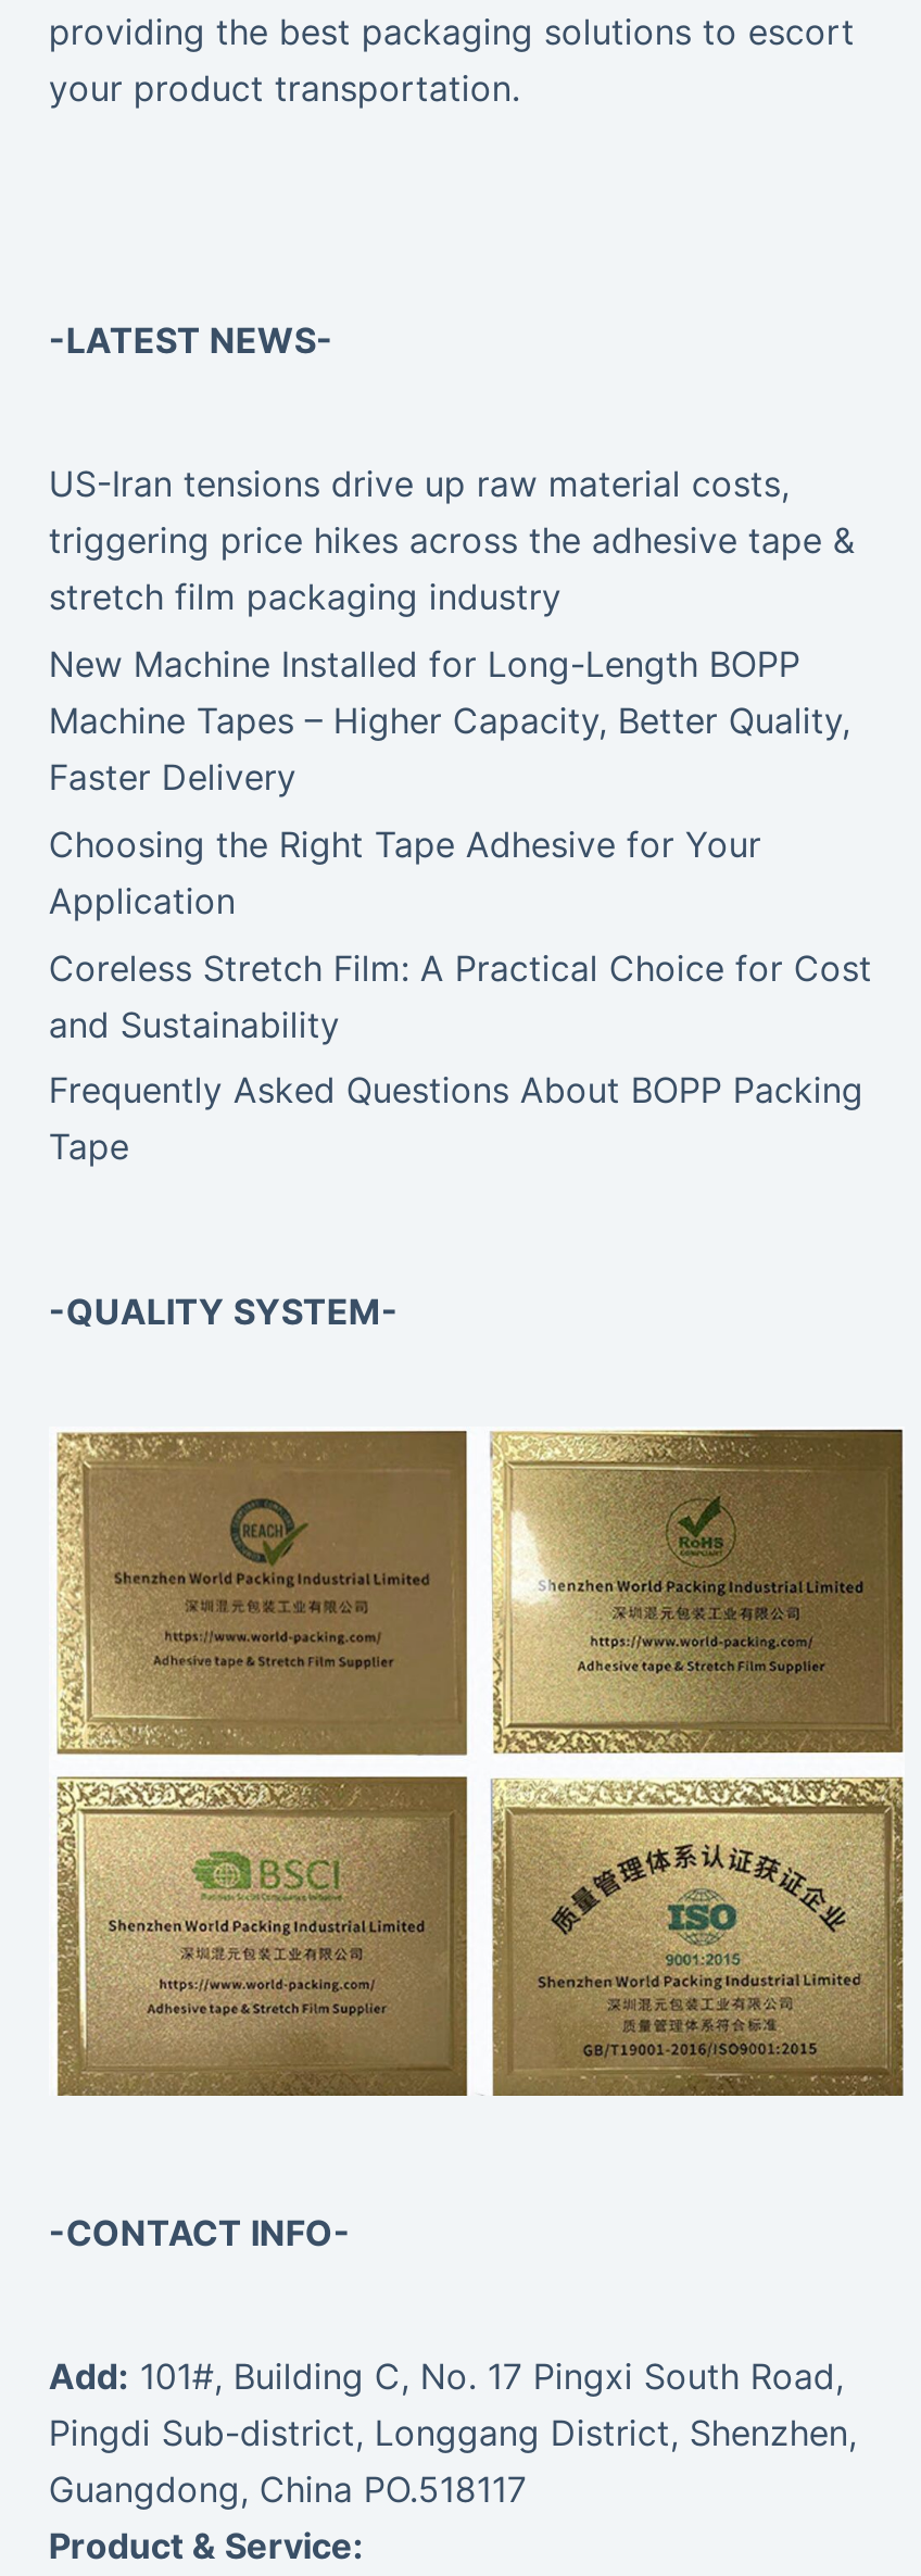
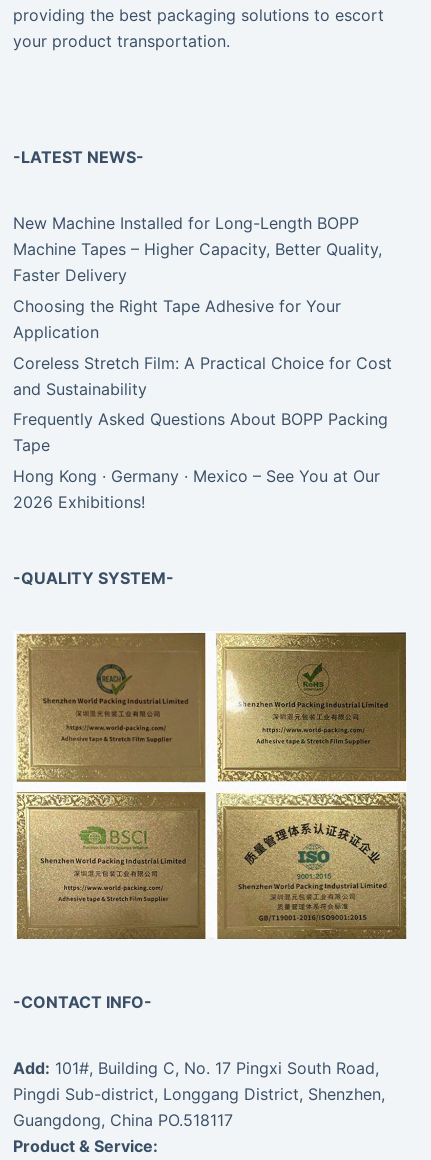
- US-Iran tensions drive up raw material costs,
- triggering price hikes across the adhesive tape &
- stretch film packaging industry

moved up: New Machine Installed for Long-Length BOPP | Machine Tapes – Higher Capacity, Better Quality, | Faster Delivery | ... | Frequently Asked Questions About BOPP Packing | Tape

+ Hong Kong · Germany · Mexico – See You at Our
+ 2026 Exhibitions!
